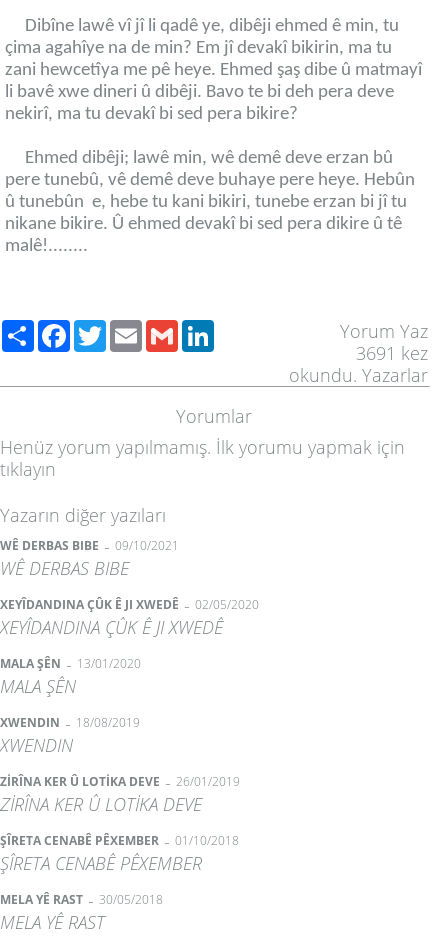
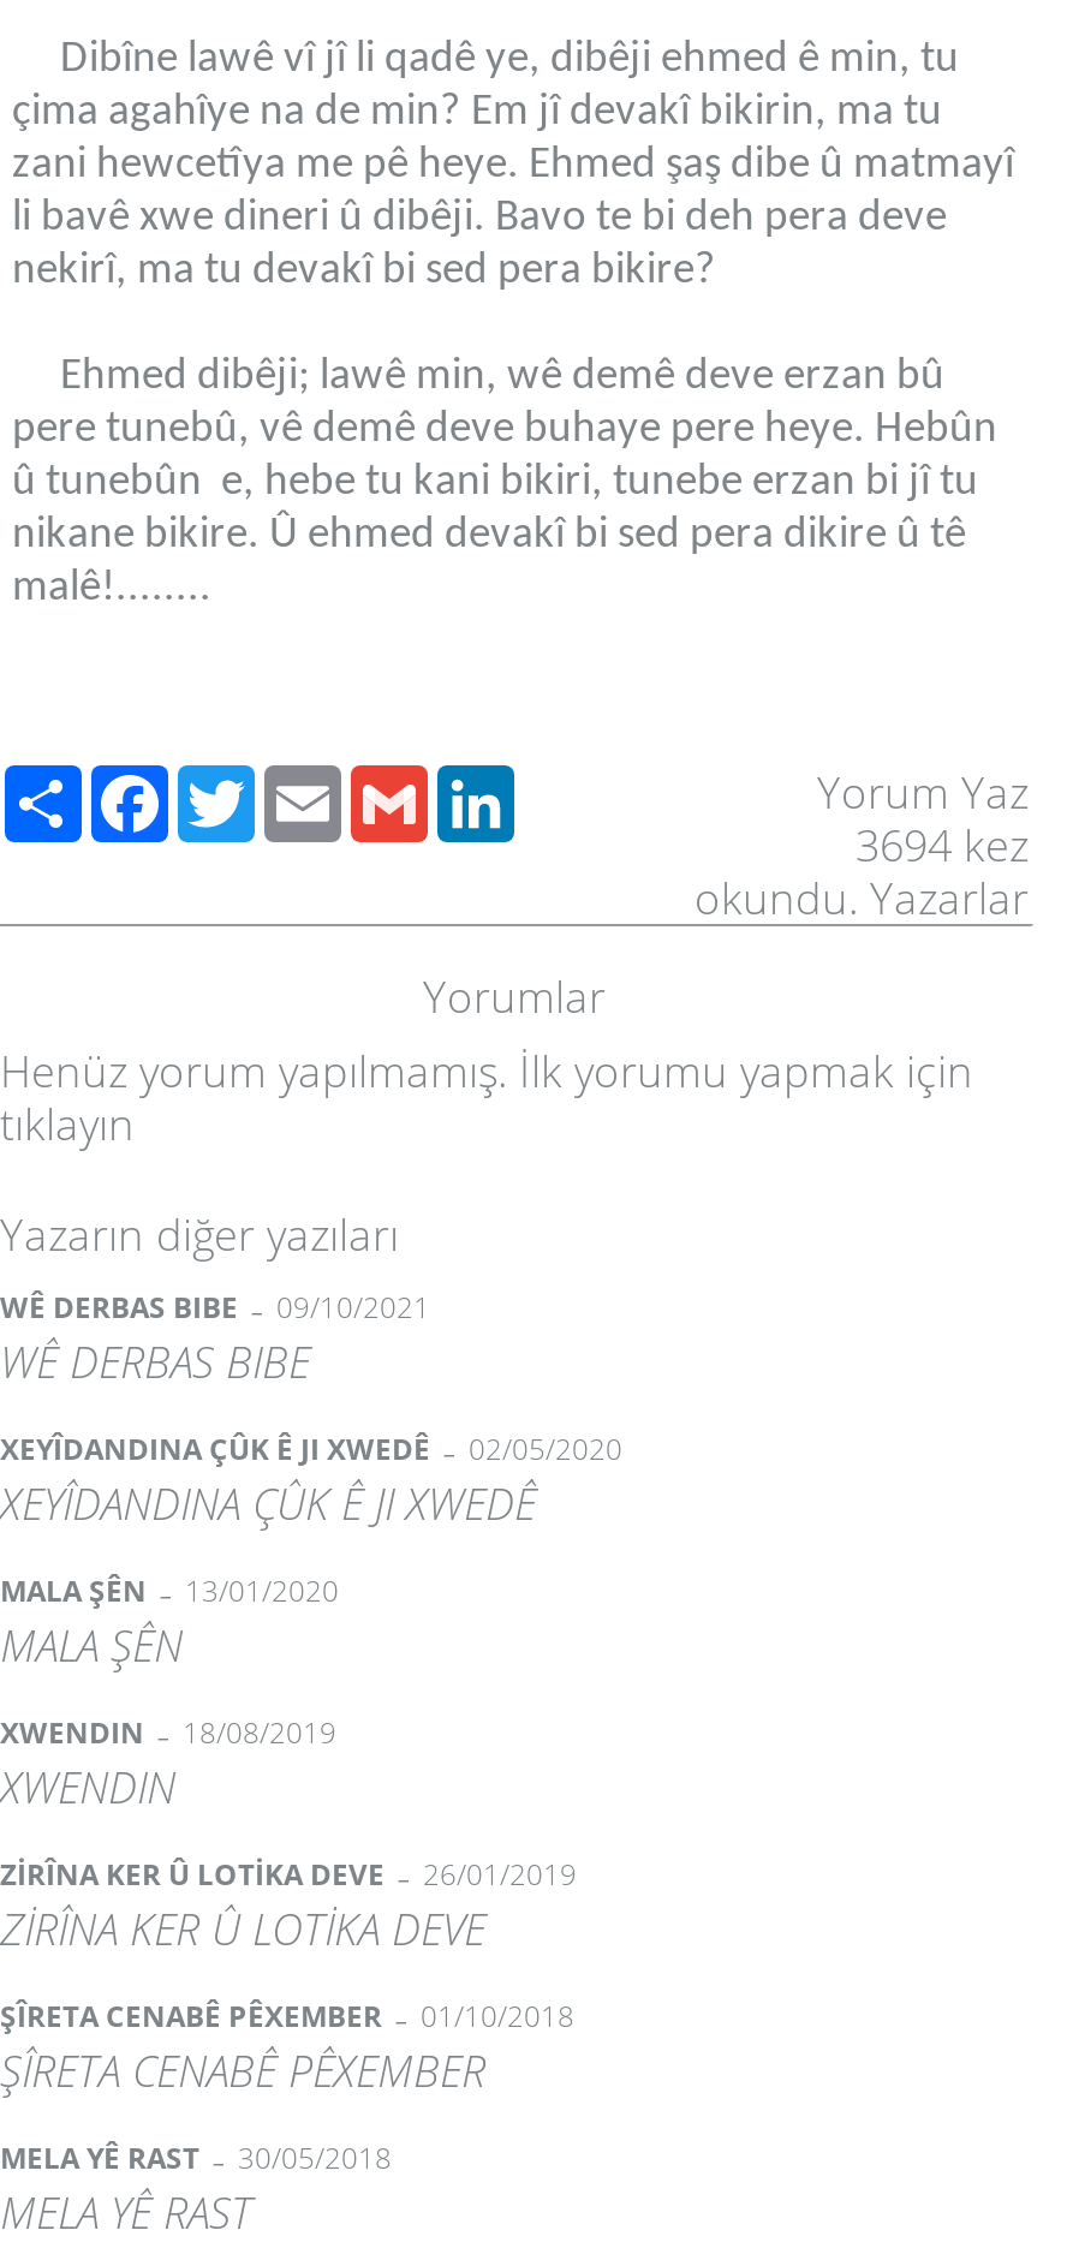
- 3691 kez
+ 3694 kez
